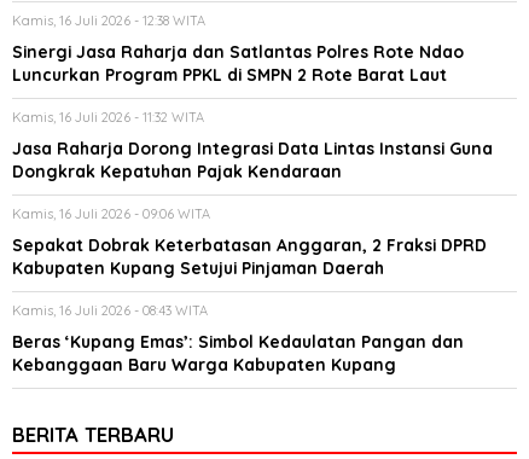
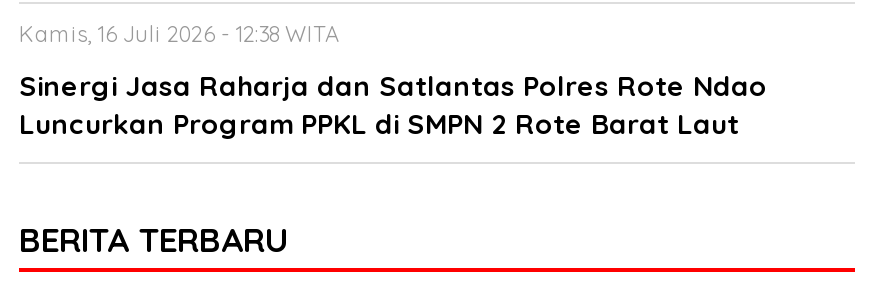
- Kamis, 16 Juli 2026 - 11:32 WITA
- Jasa Raharja Dorong Integrasi Data Lintas Instansi Guna
- Dongkrak Kepatuhan Pajak Kendaraan
- Kamis, 16 Juli 2026 - 09:06 WITA
- Sepakat Dobrak Keterbatasan Anggaran, 2 Fraksi DPRD
- Kabupaten Kupang Setujui Pinjaman Daerah
- Kamis, 16 Juli 2026 - 08:43 WITA
- Beras ‘Kupang Emas’: Simbol Kedaulatan Pangan dan
- Kebanggaan Baru Warga Kabupaten Kupang
